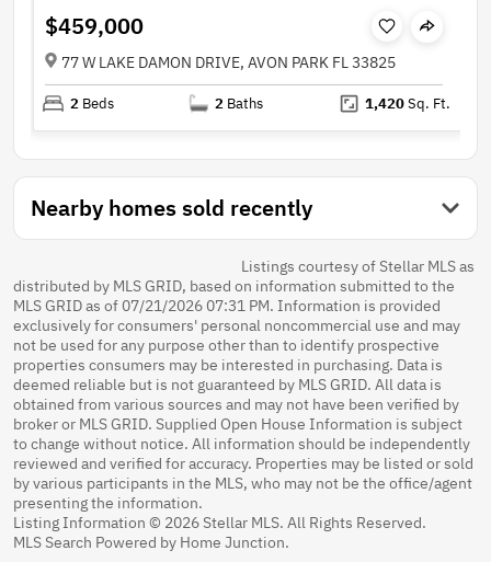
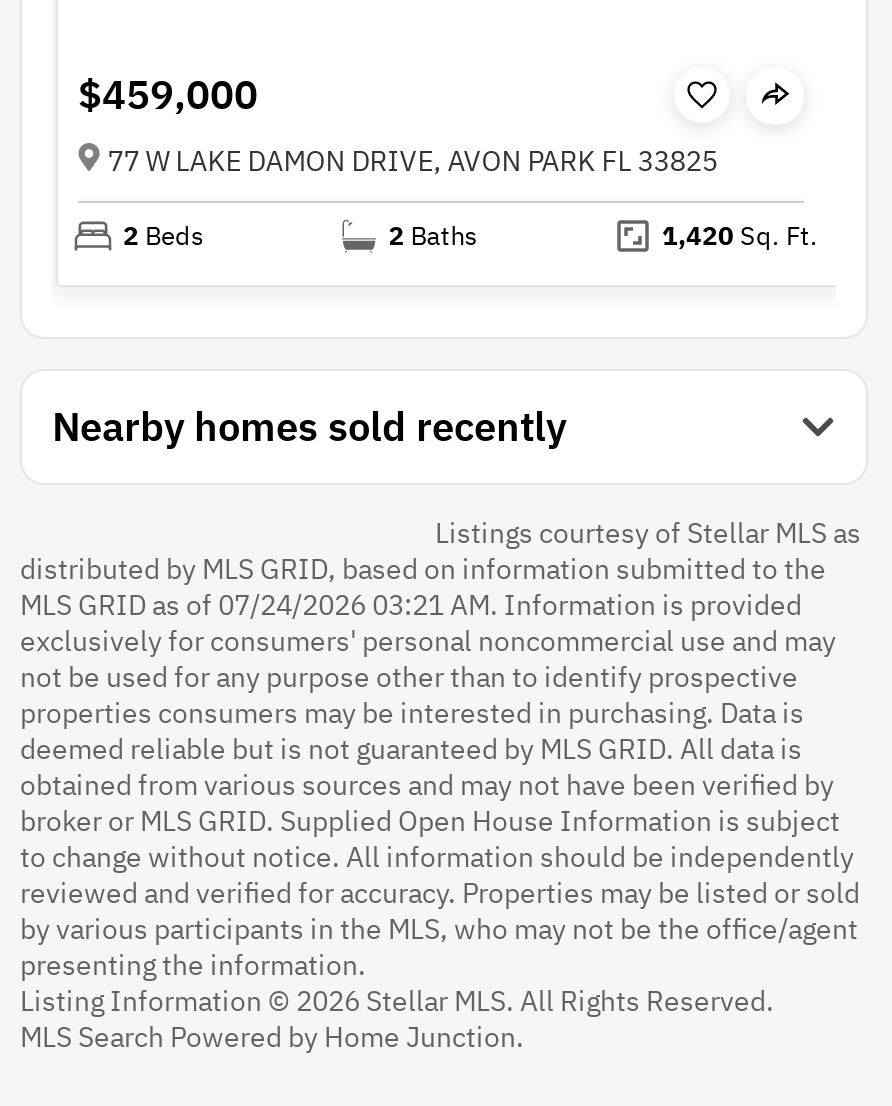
- MLS GRID as of 07/21/2026 07:31 PM. Information is provided
+ MLS GRID as of 07/24/2026 03:21 AM. Information is provided
